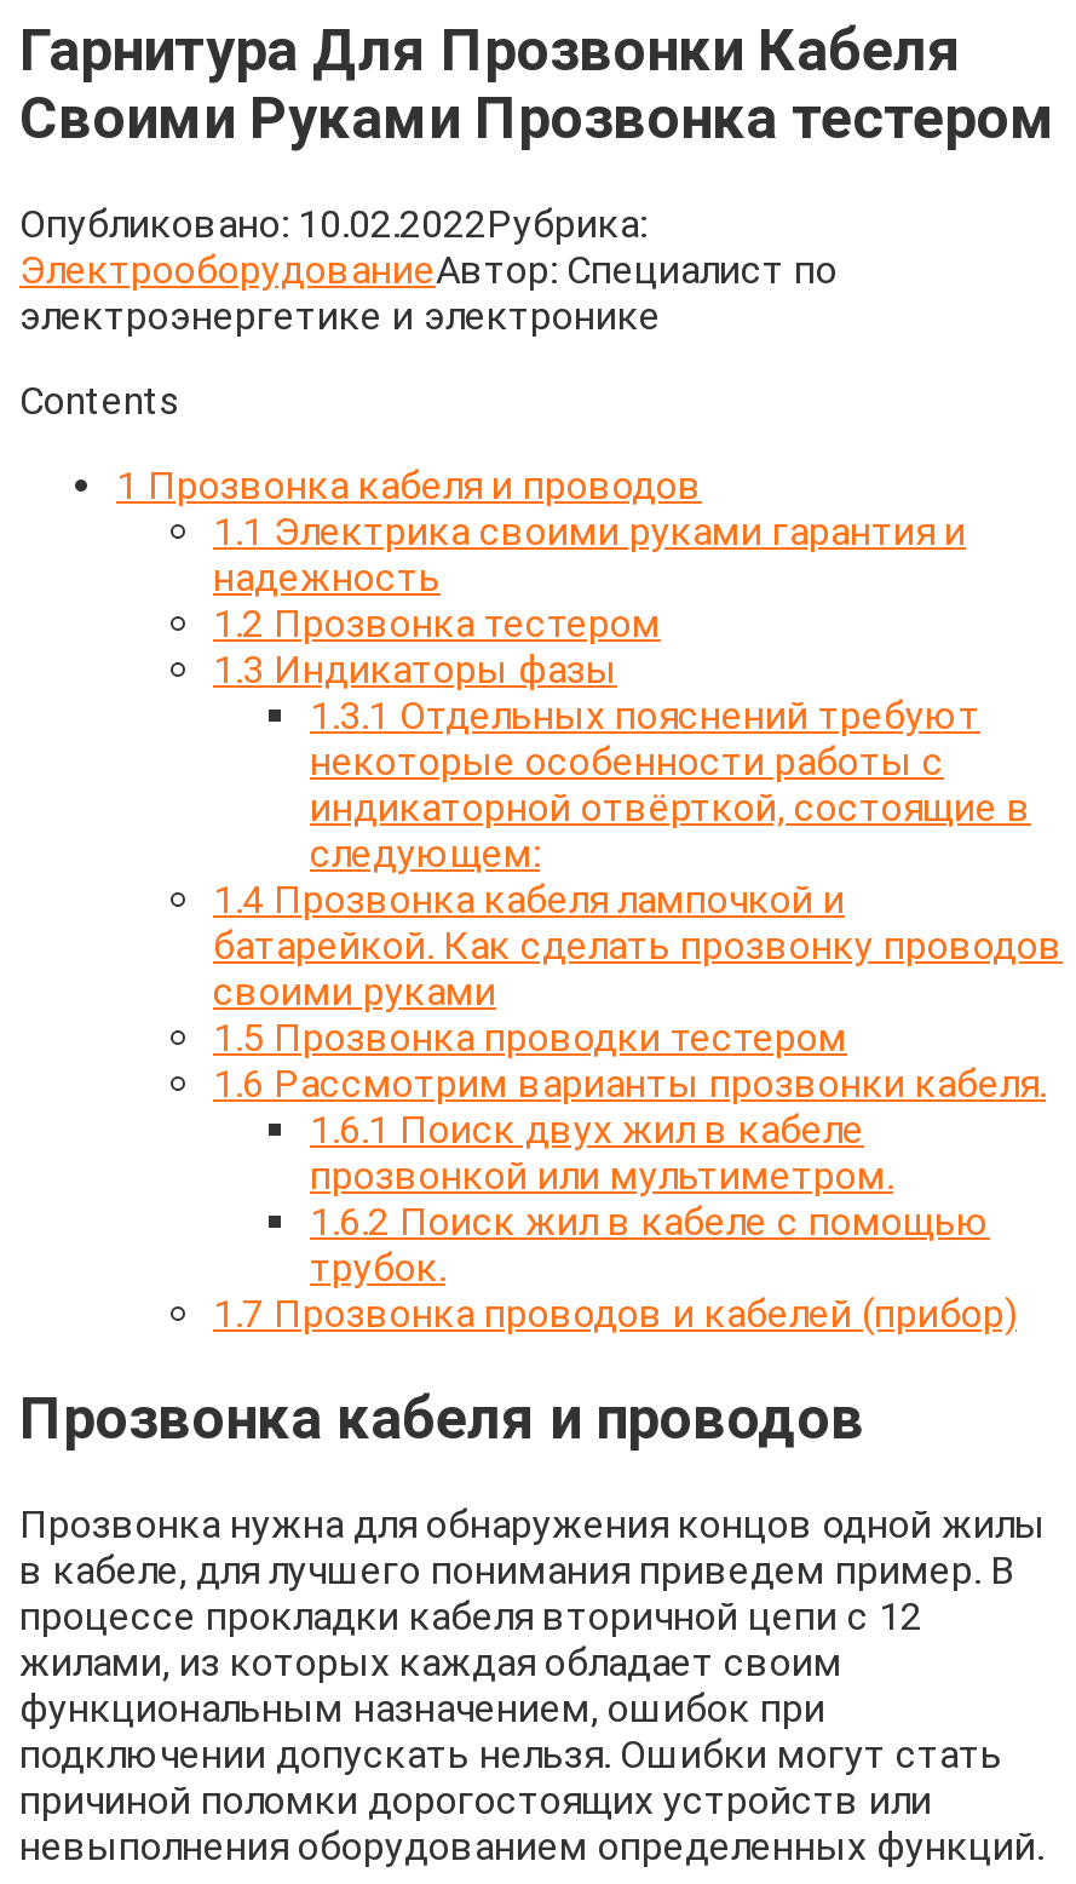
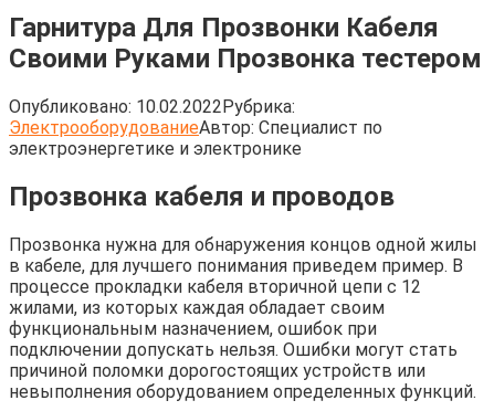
- Contents
- 1 Прозвонка кабеля и проводов
- 1.1 Электрика своими руками гарантия и
- надежность
- 1.2 Прозвонка тестером
- 1.3 Индикаторы фазы
- 1.3.1 Отдельных пояснений требуют
- некоторые особенности работы с
- индикаторной отвёрткой, состоящие в
- следующем:
- 1.4 Прозвонка кабеля лампочкой и
- батарейкой. Как сделать прозвонку проводов
- своими руками
- 1.5 Прозвонка проводки тестером
- 1.6 Рассмотрим варианты прозвонки кабеля.
- 1.6.1 Поиск двух жил в кабеле
- прозвонкой или мультиметром.
- 1.6.2 Поиск жил в кабеле с помощью
- трубок.
- 1.7 Прозвонка проводов и кабелей (прибор)
